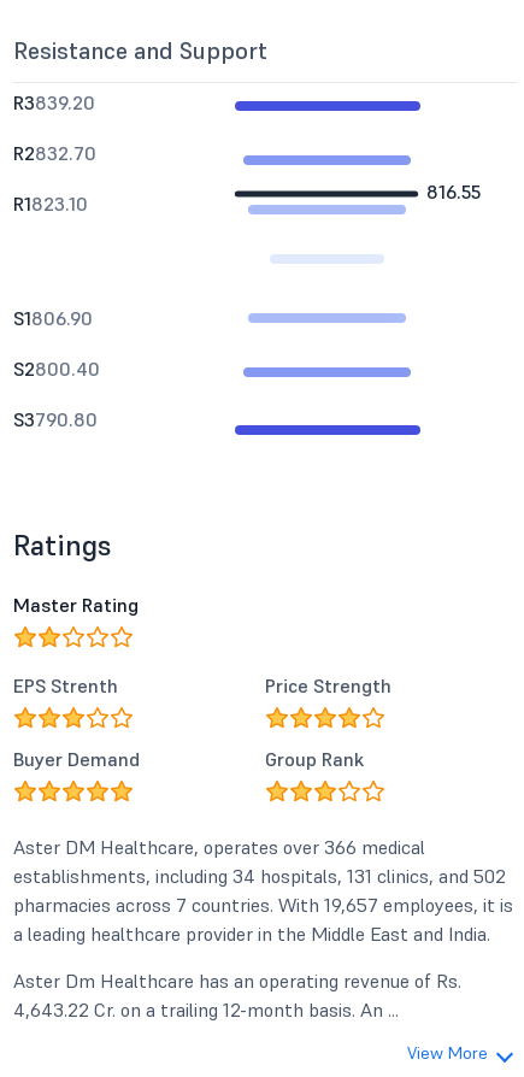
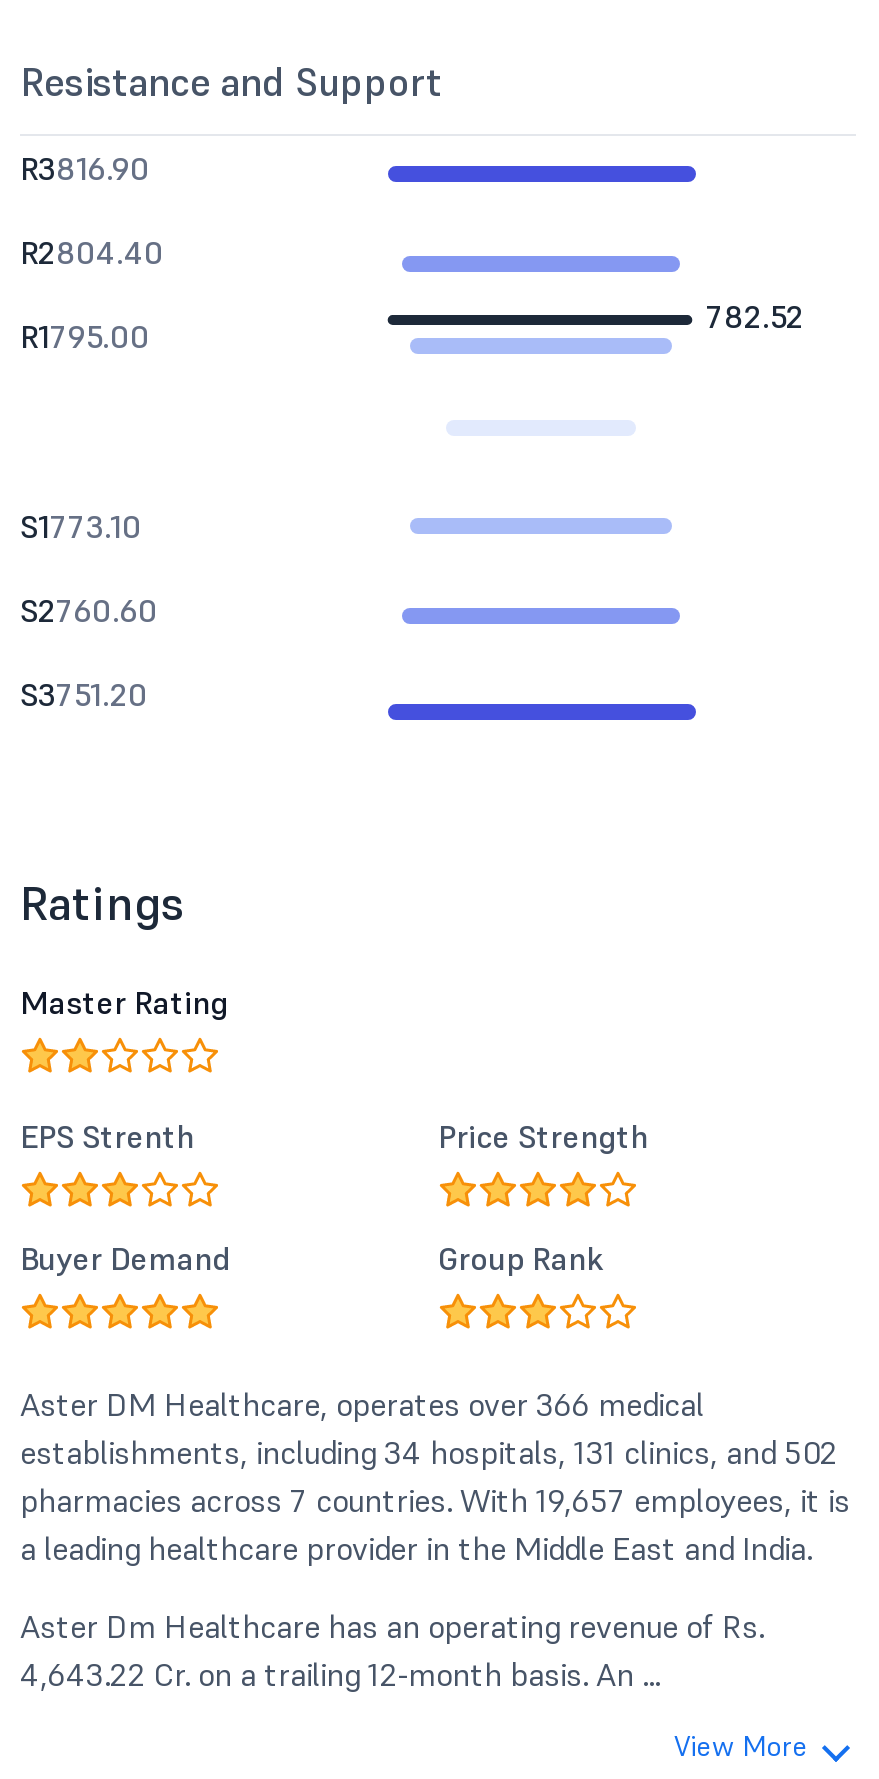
- R3839.20
+ R3816.90

- R2832.70
+ R2804.40

- 816.55
+ 782.52

- R1823.10
+ R1795.00

- S1806.90
+ S1773.10

- S2800.40
+ S2760.60

- S3790.80
+ S3751.20
